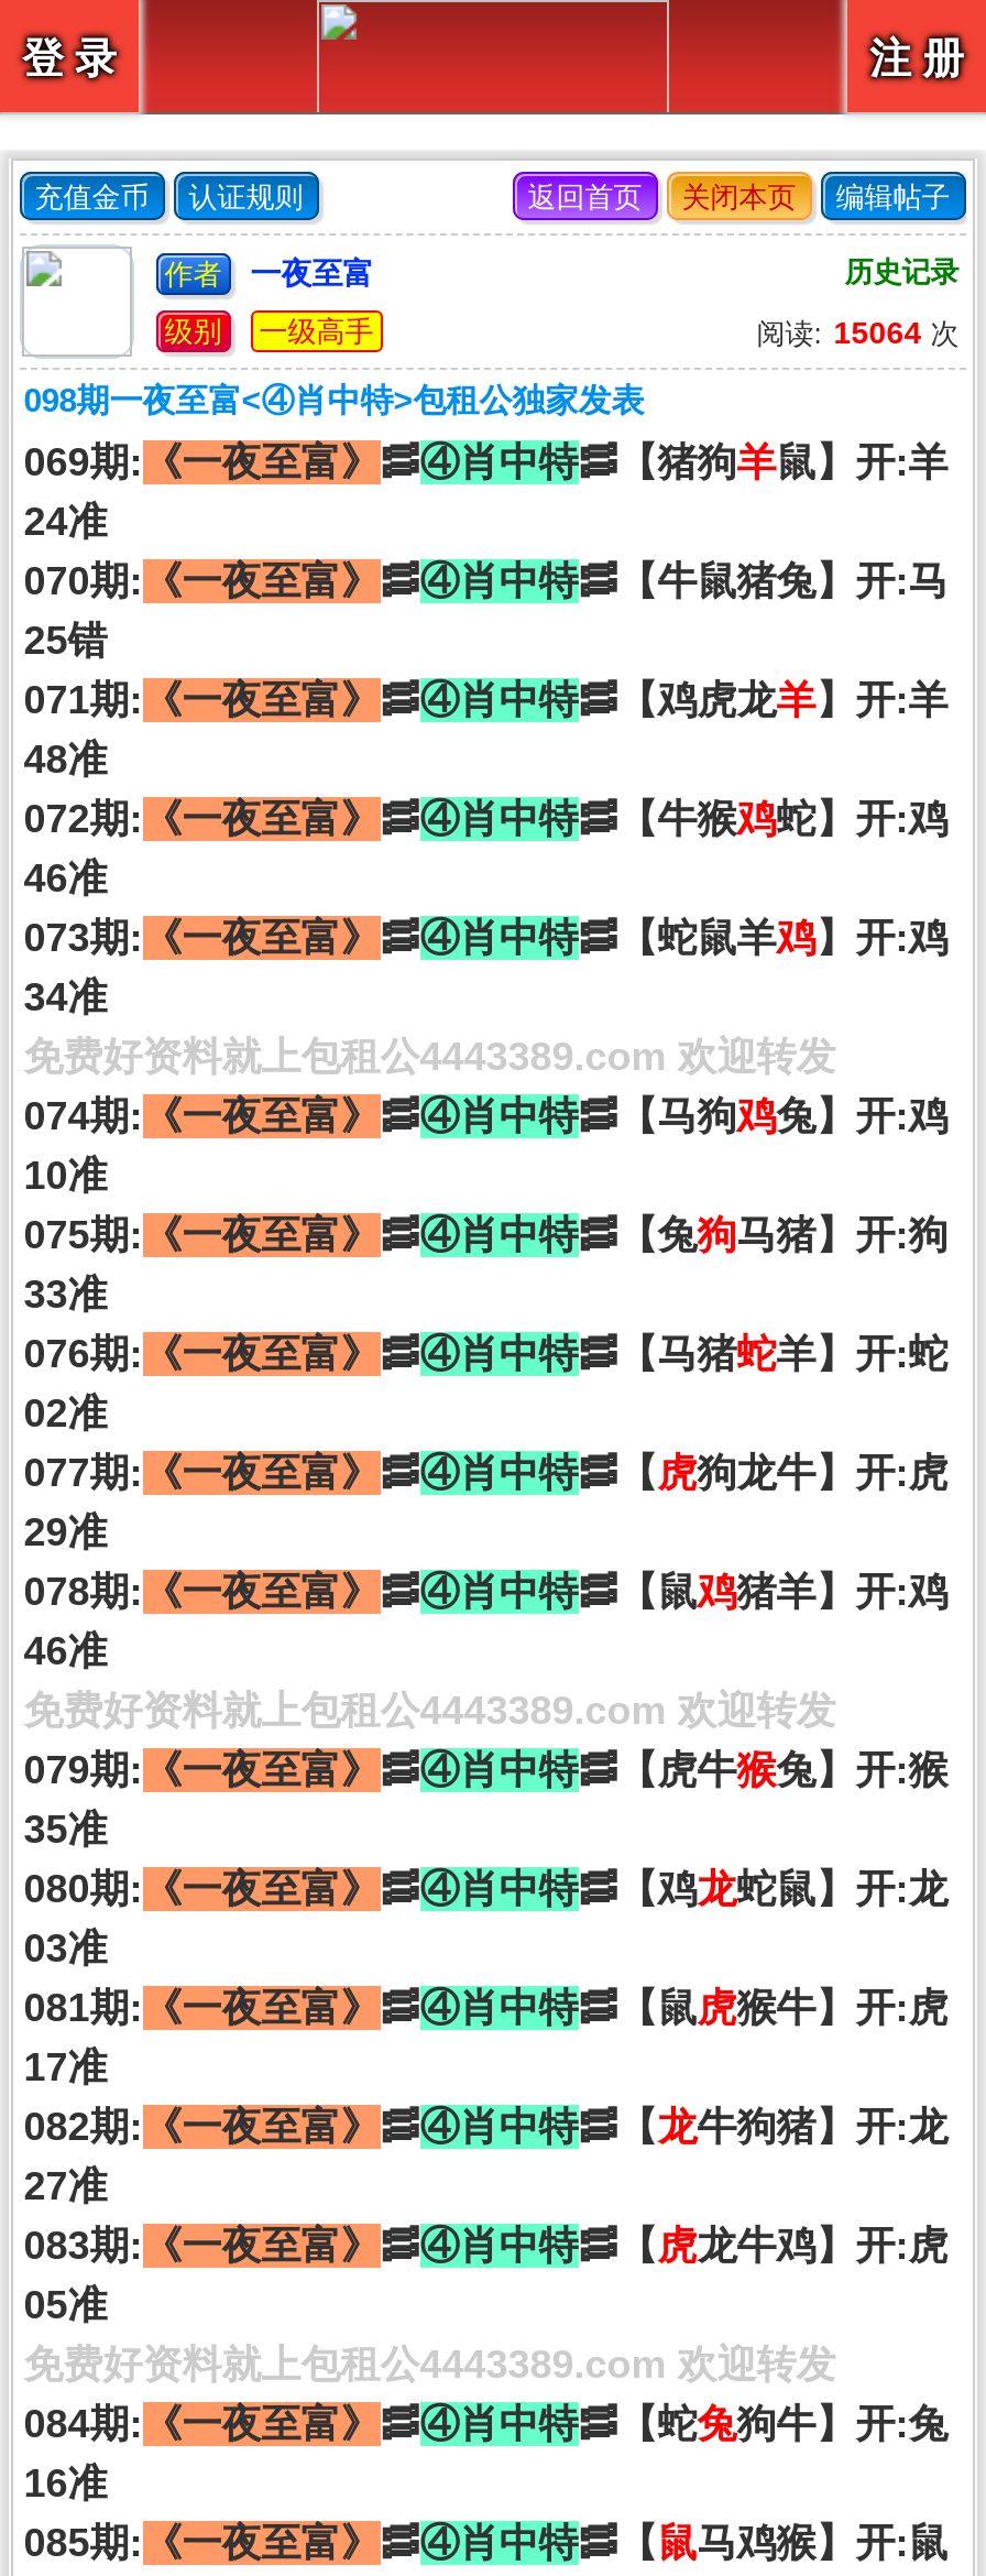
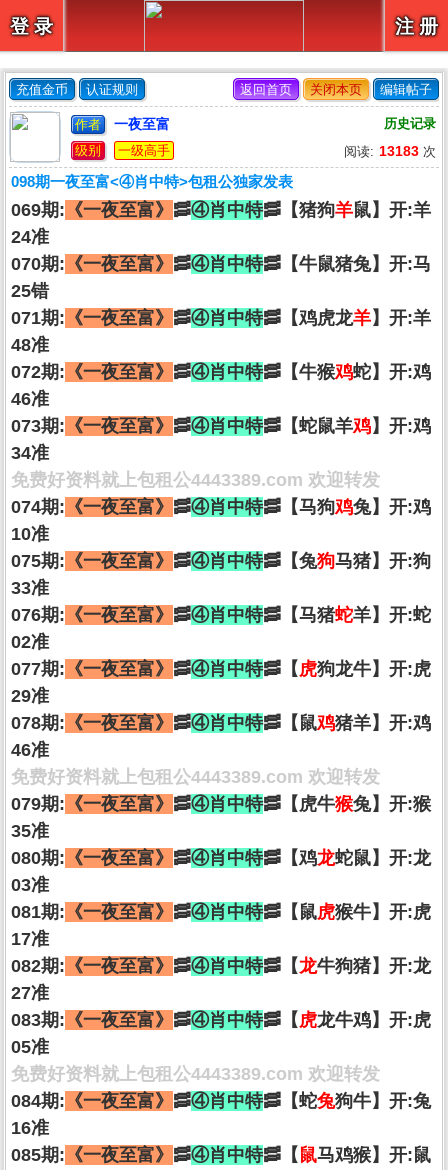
- 阅读: 15064次
+ 阅读: 13183次
